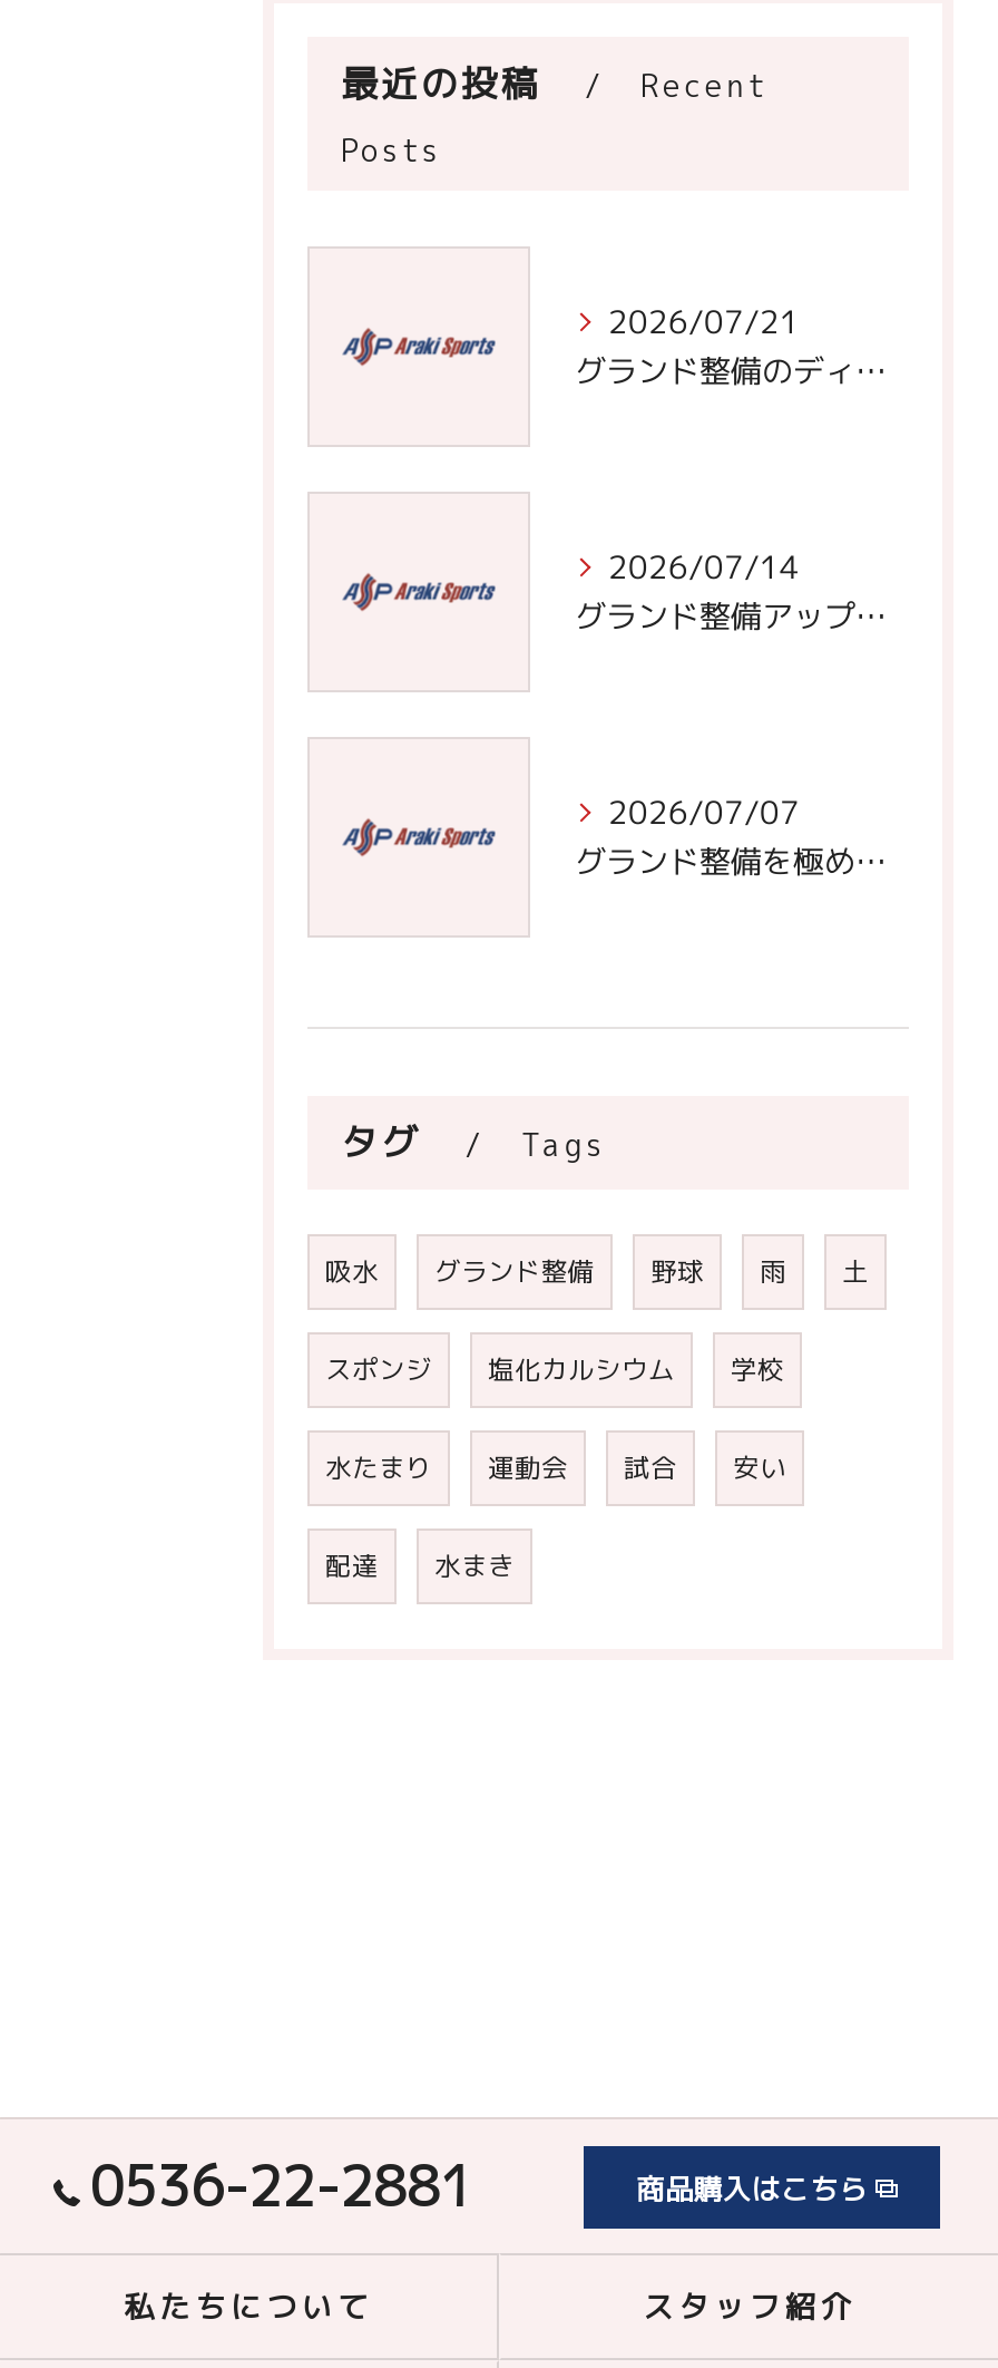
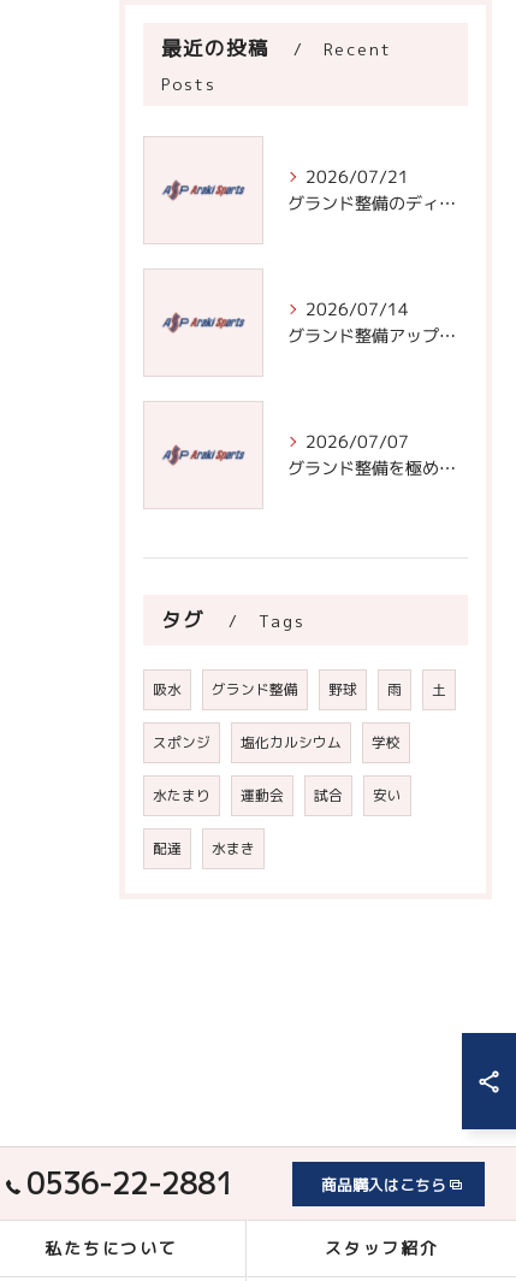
+ [image]
